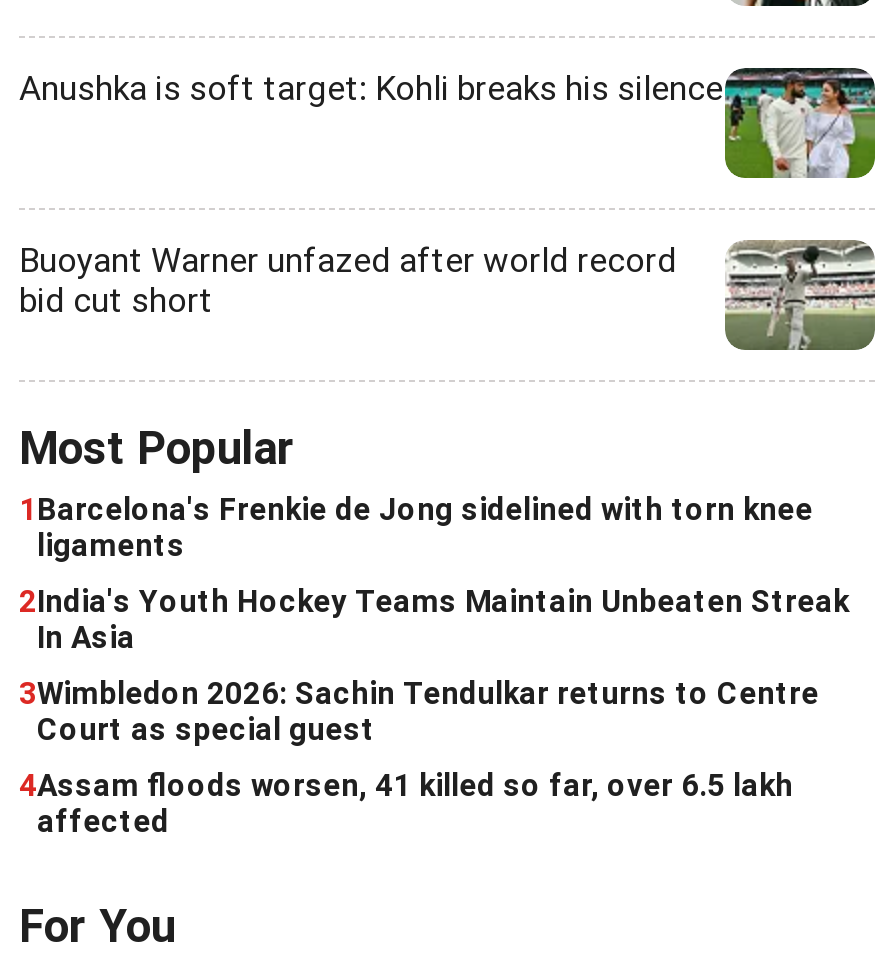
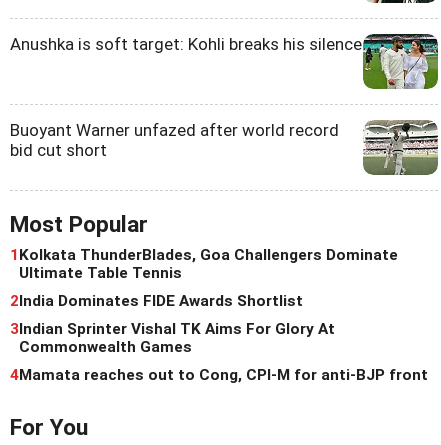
- 1 Barcelona's Frenkie de Jong sidelined with torn knee
- ligaments
+ 1 Kolkata ThunderBlades, Goa Challengers Dominate
+ Ultimate Table Tennis

- 2India's Youth Hockey Teams Maintain Unbeaten Streak
- In Asia
+ 2India Dominates FIDE Awards Shortlist

- 3Wimbledon 2026: Sachin Tendulkar returns to Centre
- Court as special guest
+ 3Indian Sprinter Vishal TK Aims For Glory At
+ Commonwealth Games

- 4Assam floods worsen, 41 killed so far, over 6.5 lakh
- affected
+ 4Mamata reaches out to Cong, CPI-M for anti-BJP front
